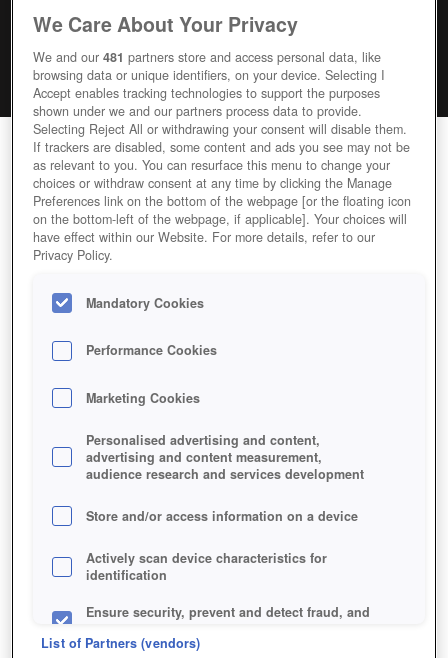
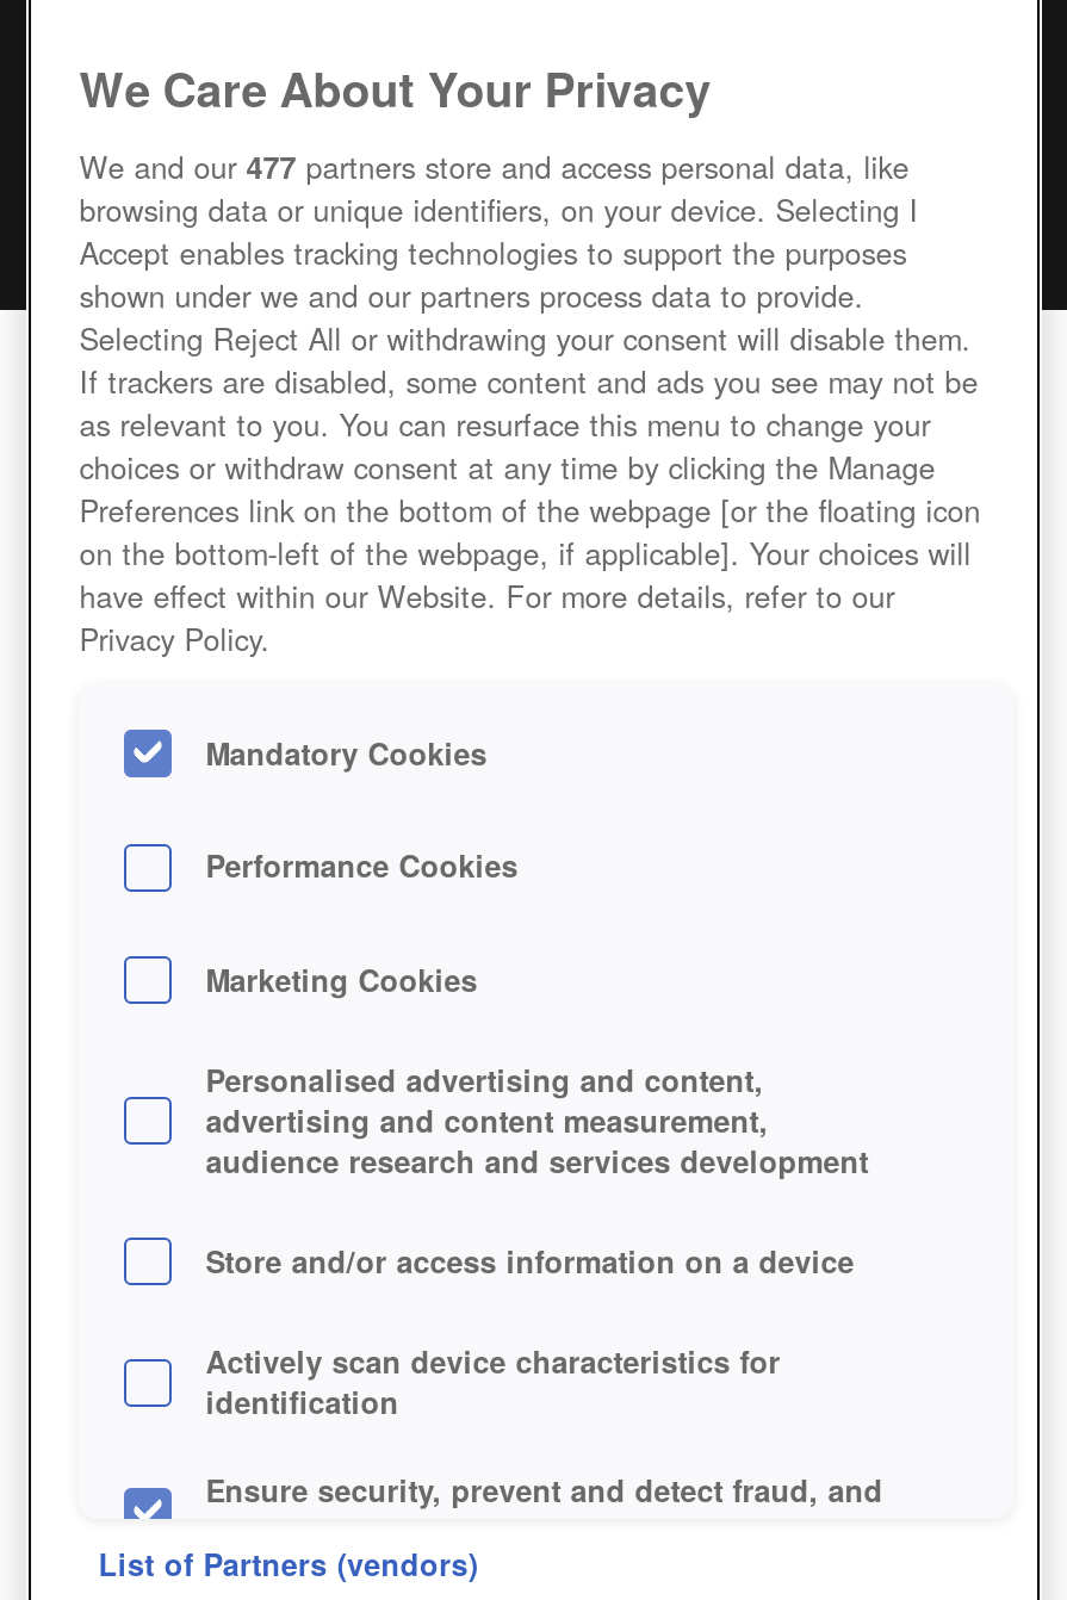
- We and our 481 partners store and access personal data, like
+ We and our 477 partners store and access personal data, like
